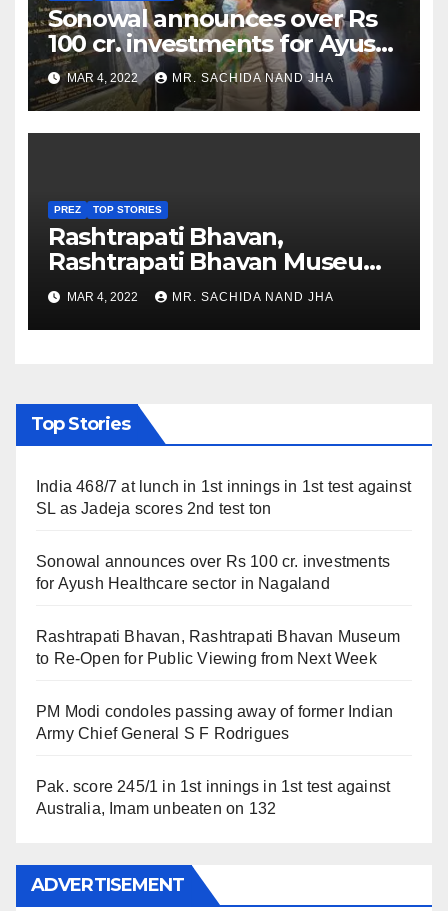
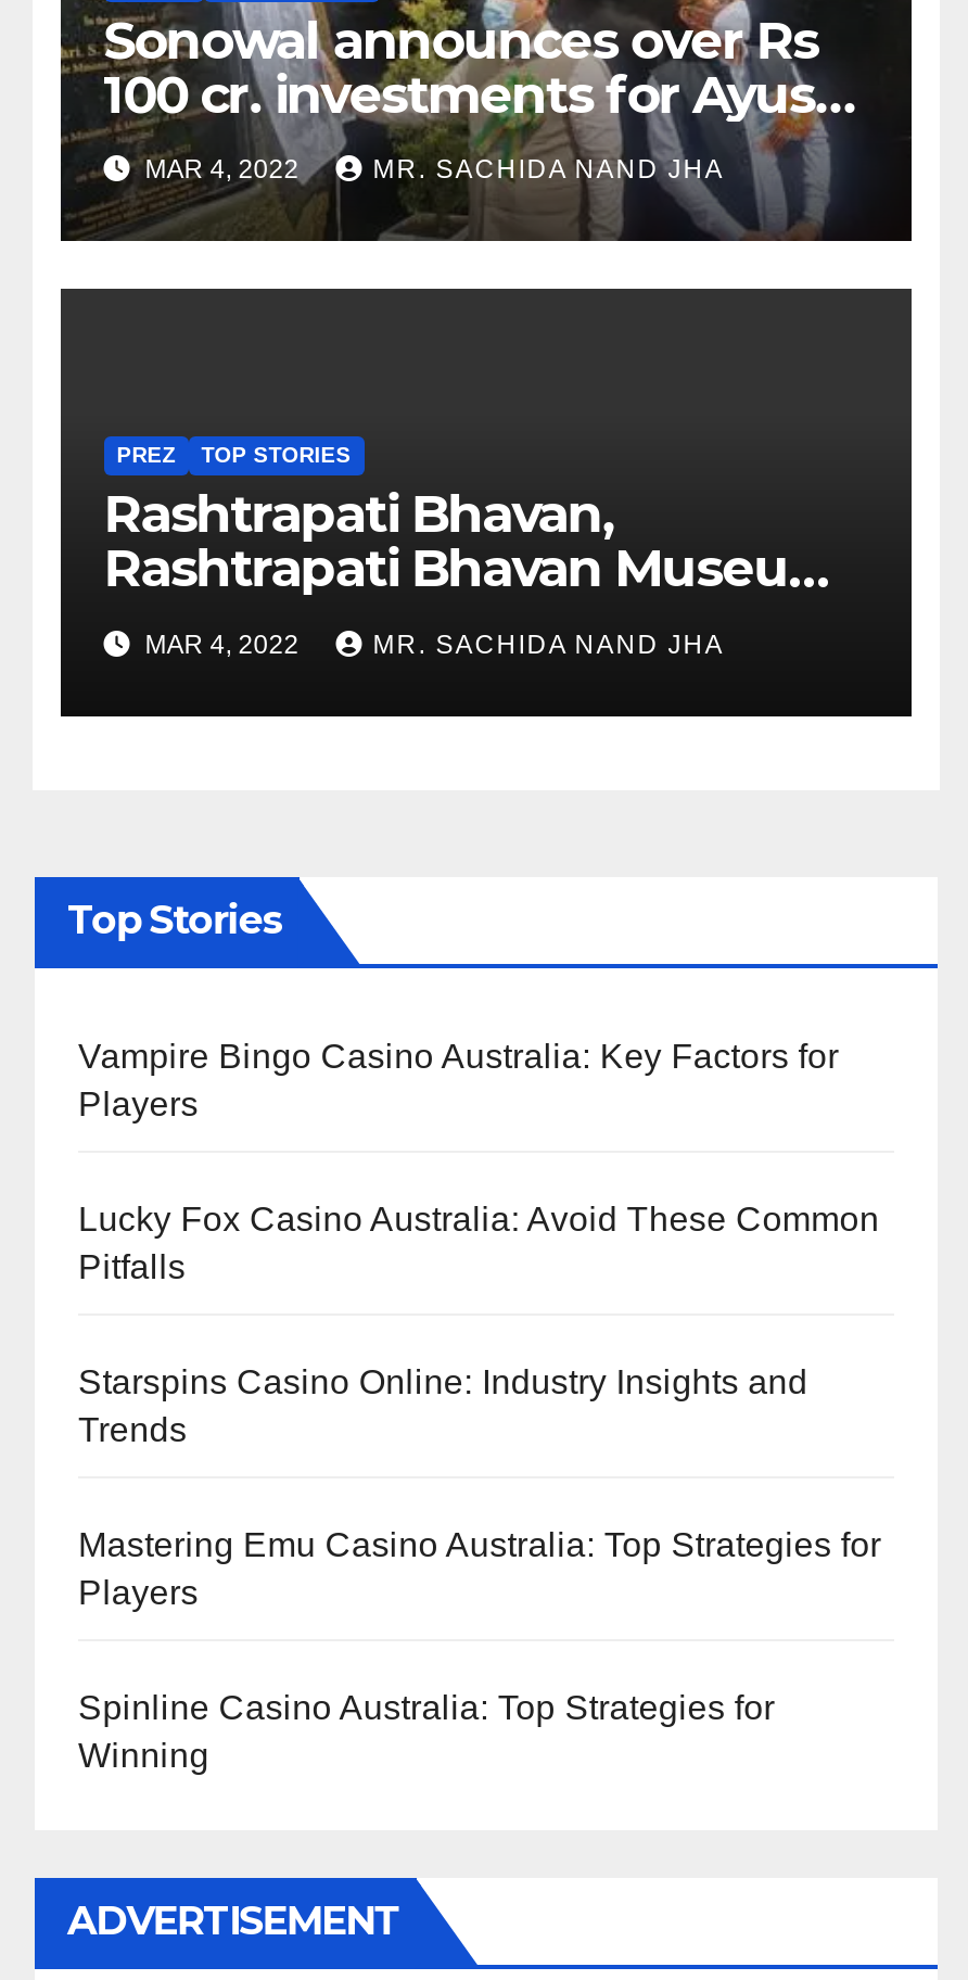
- India 468/7 at lunch in 1st innings in 1st test against
- SL as Jadeja scores 2nd test ton
+ Vampire Bingo Casino Australia: Key Factors for
+ Players

- Sonowal announces over Rs 100 cr. investments
- for Ayush Healthcare sector in Nagaland
+ Lucky Fox Casino Australia: Avoid These Common
+ Pitfalls

- Rashtrapati Bhavan, Rashtrapati Bhavan Museum
- to Re-Open for Public Viewing from Next Week
+ Starspins Casino Online: Industry Insights and
+ Trends

- PM Modi condoles passing away of former Indian
- Army Chief General S F Rodrigues
+ Mastering Emu Casino Australia: Top Strategies for
+ Players

- Pak. score 245/1 in 1st innings in 1st test against
- Australia, Imam unbeaten on 132
+ Spinline Casino Australia: Top Strategies for
+ Winning
